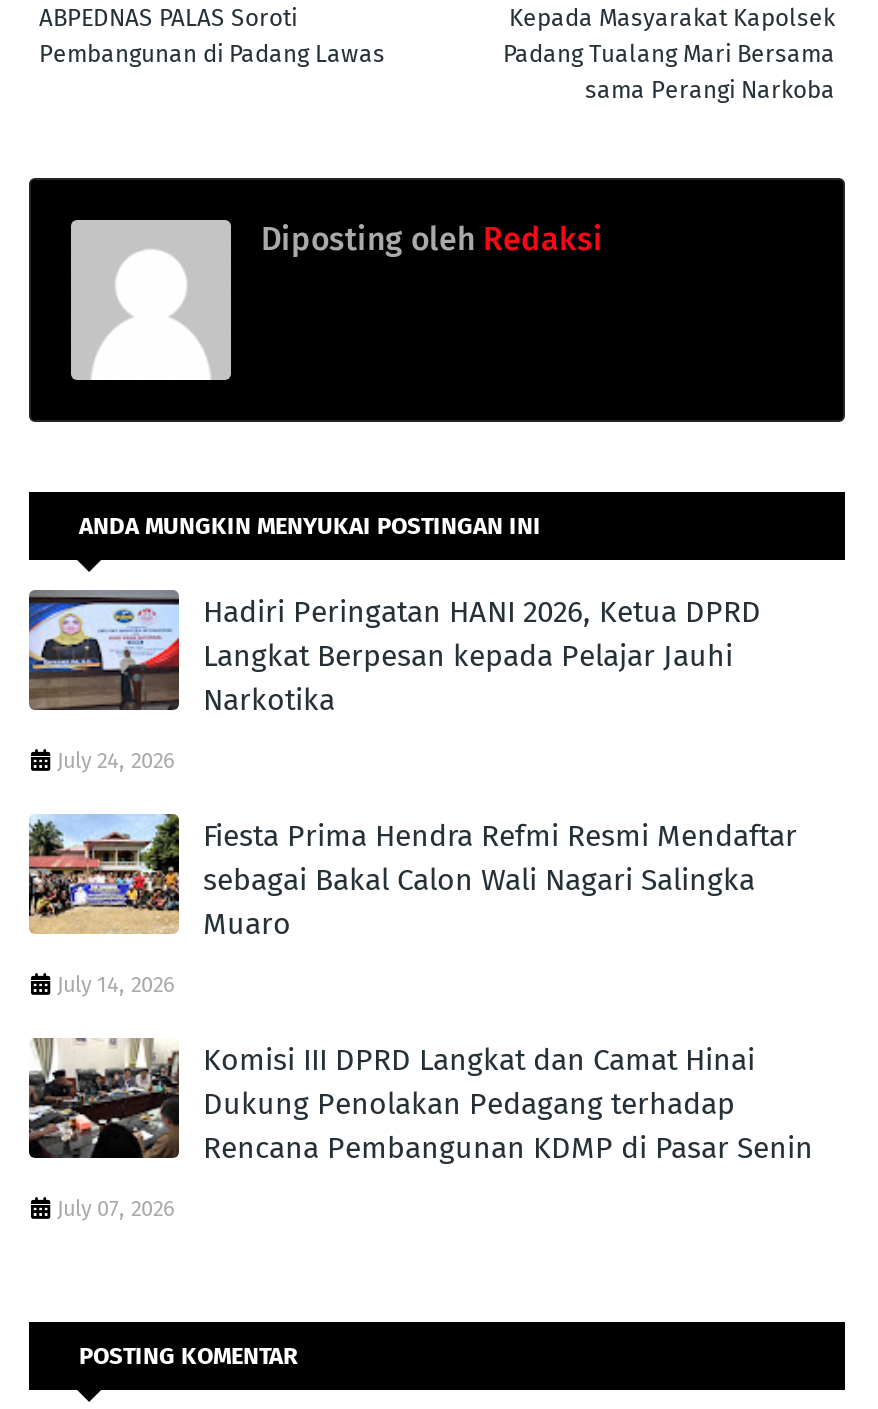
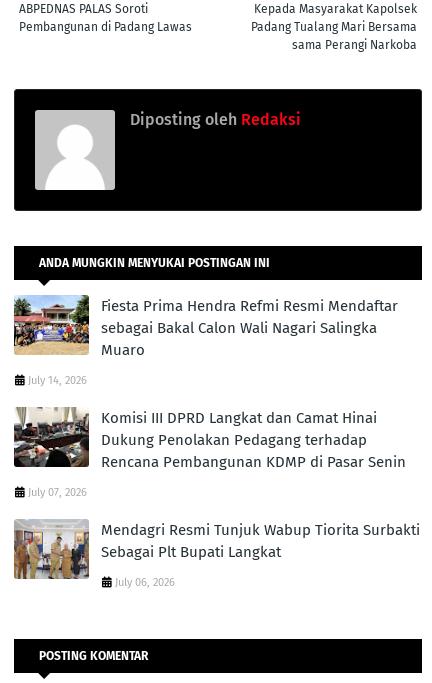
- [image]
- Hadiri Peringatan HANI 2026, Ketua DPRD
- Langkat Berpesan kepada Pelajar Jauhi
- Narkotika
- July 24, 2026

moved up: [image] | Fiesta Prima Hendra Refmi Resmi Mendaftar | sebagai Bakal Calon Wali Nagari Salingka | ... | Rencana Pembangunan KDMP di Pasar Senin | July 07, 2026

+ [image]
+ Mendagri Resmi Tunjuk Wabup Tiorita Surbakti
+ Sebagai Plt Bupati Langkat
+ July 06, 2026
